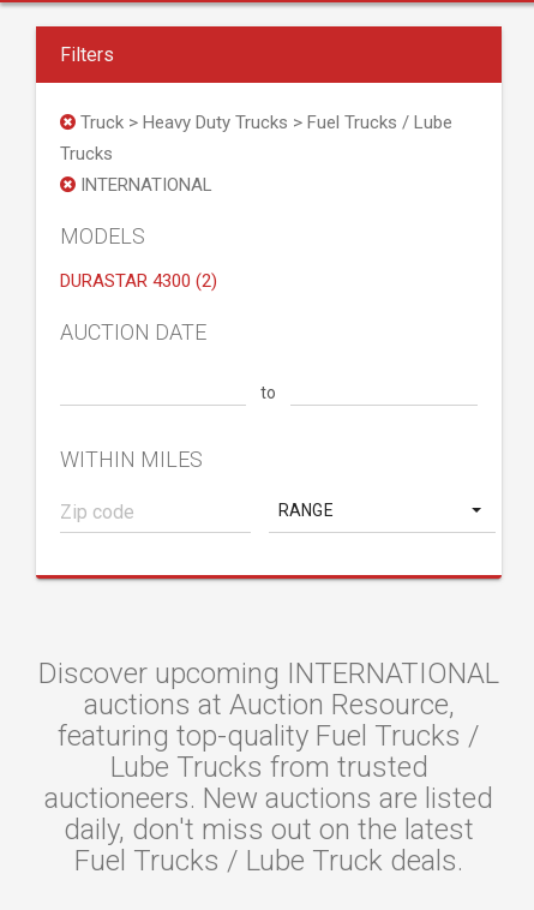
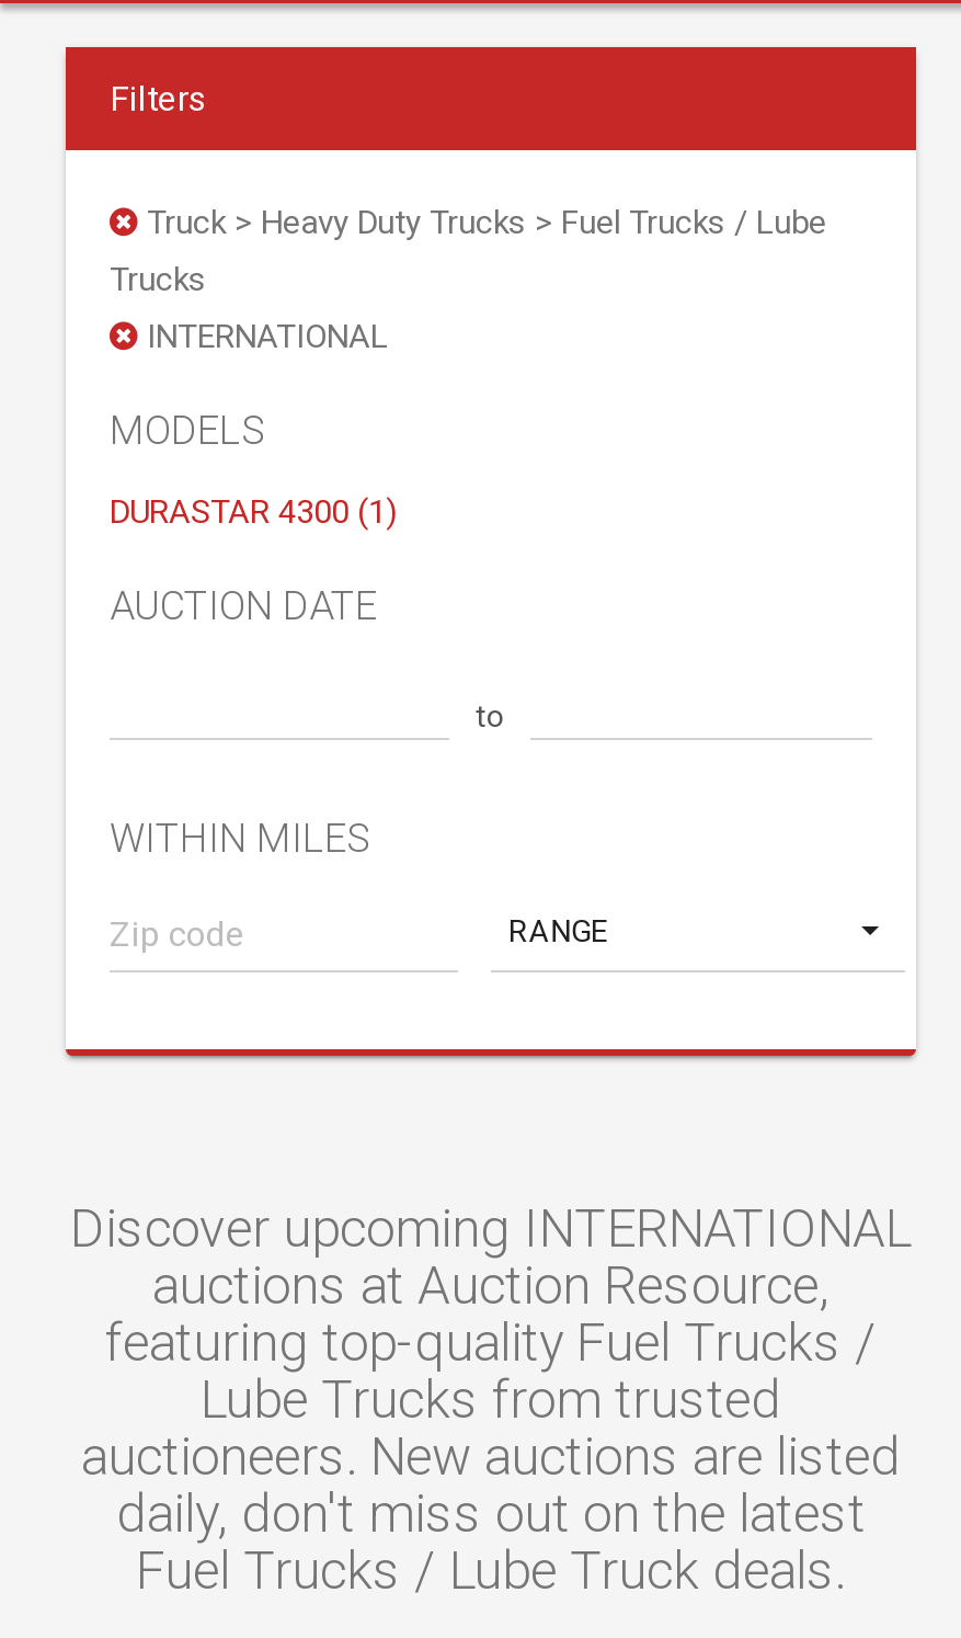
- DURASTAR 4300 (2)
+ DURASTAR 4300 (1)
